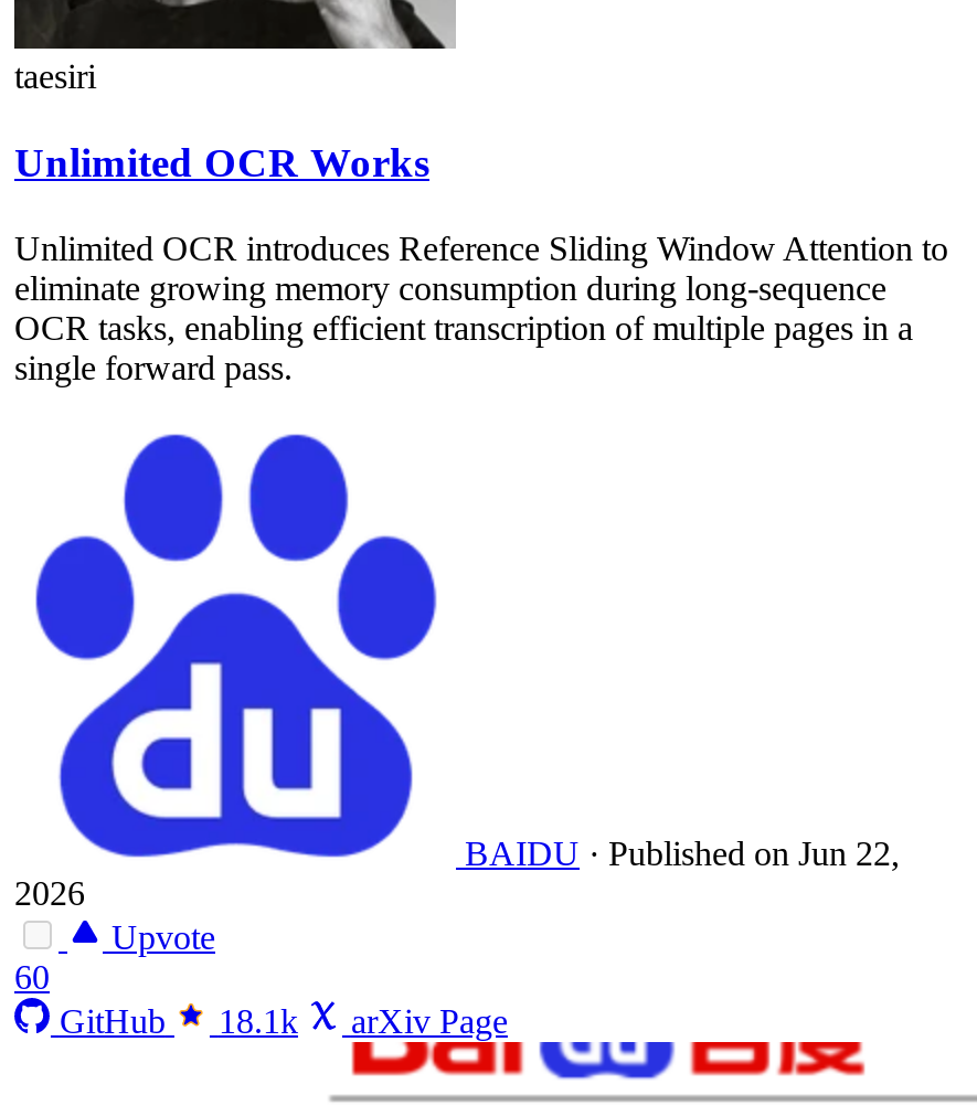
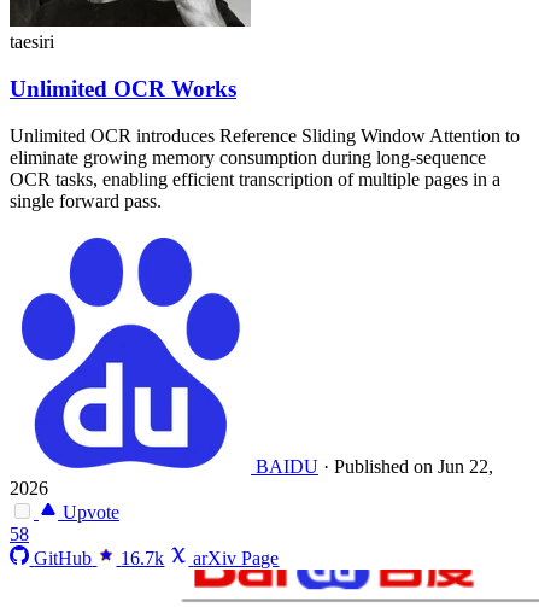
- 60
+ 58

- GitHub 18.1k arXiv Page
+ GitHub 16.7k arXiv Page
